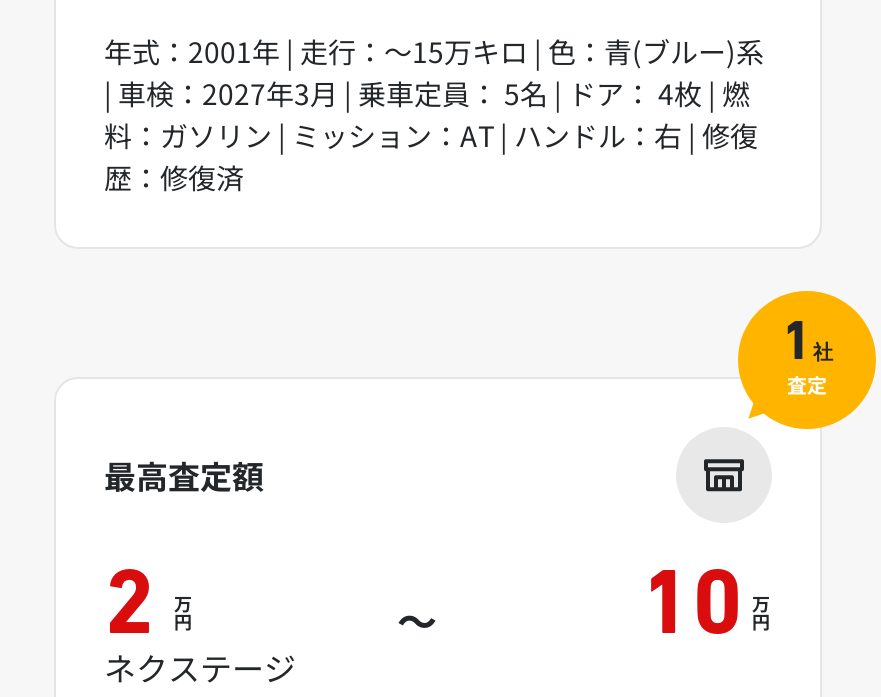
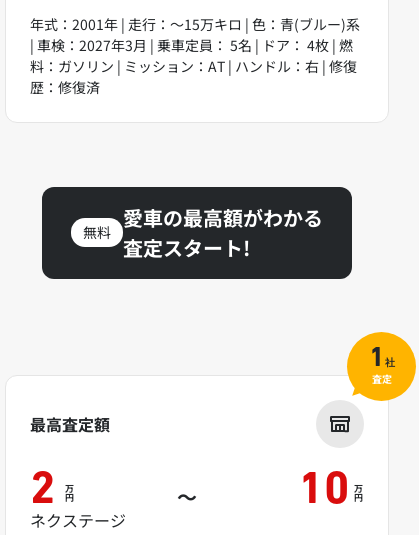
+ 無料

+ 愛車の最高額がわかる
+ 査定スタート!
